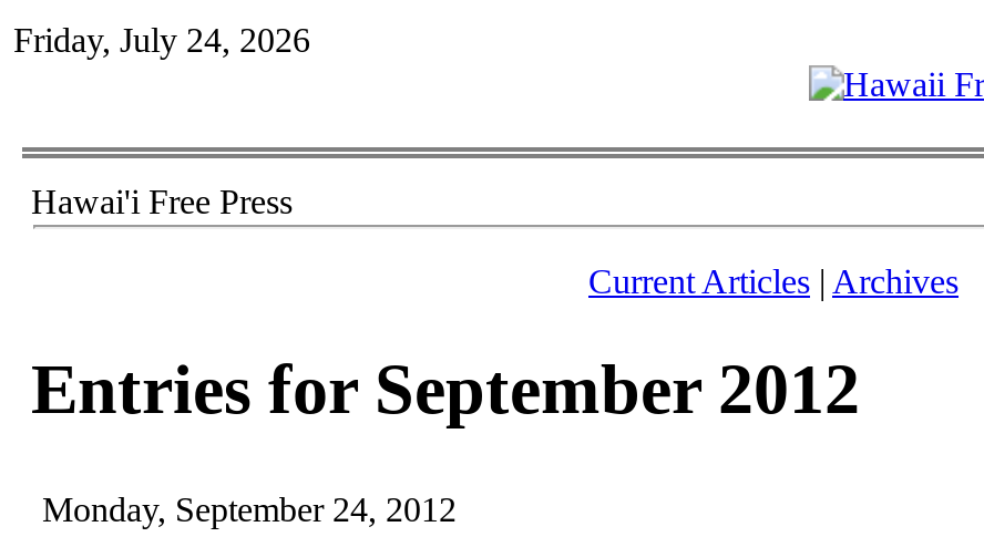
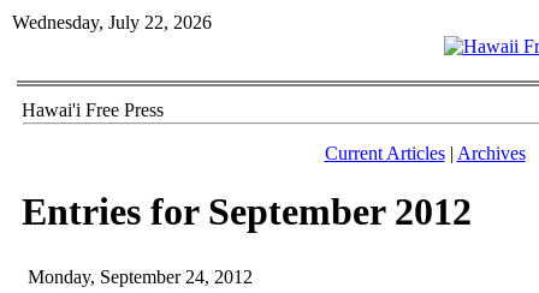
- Friday, July 24, 2026
+ Wednesday, July 22, 2026
